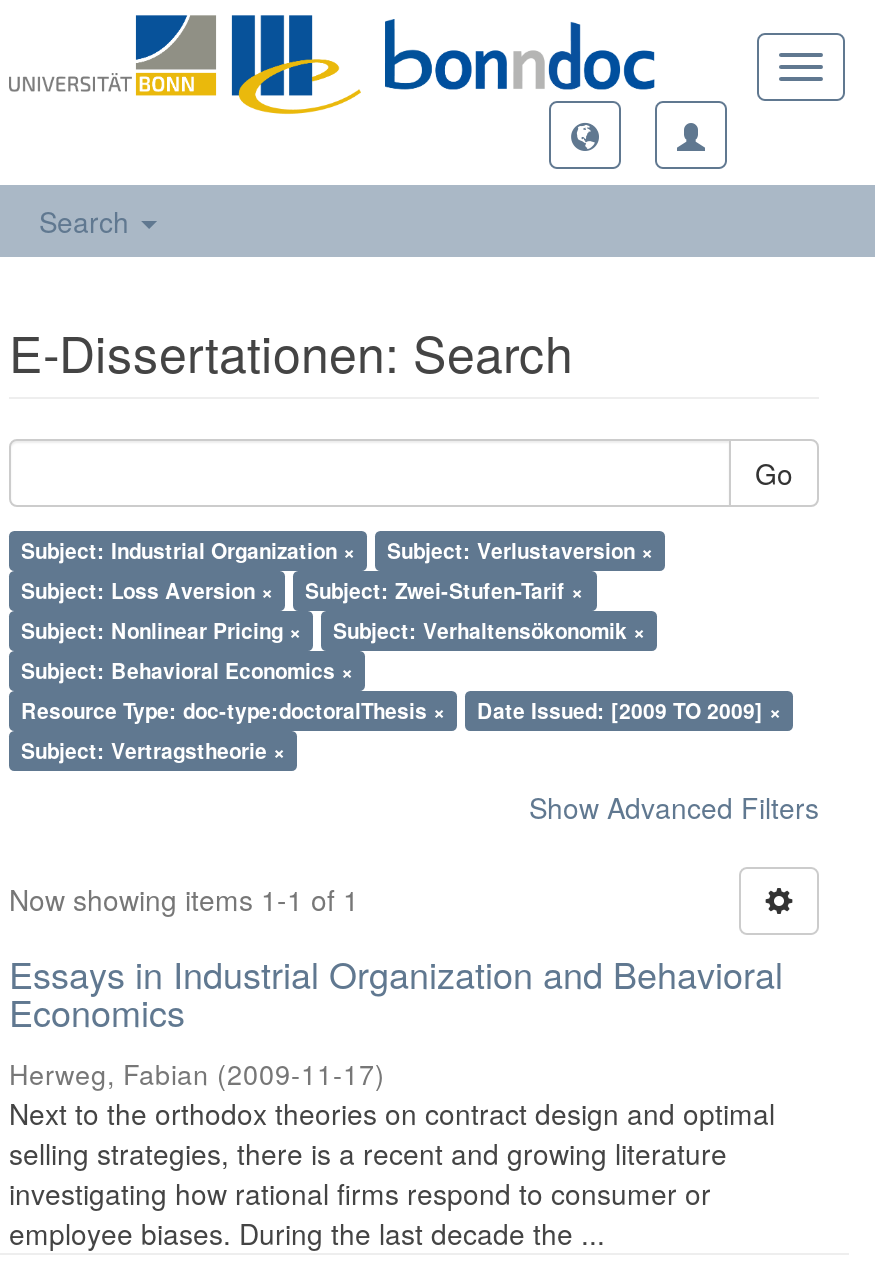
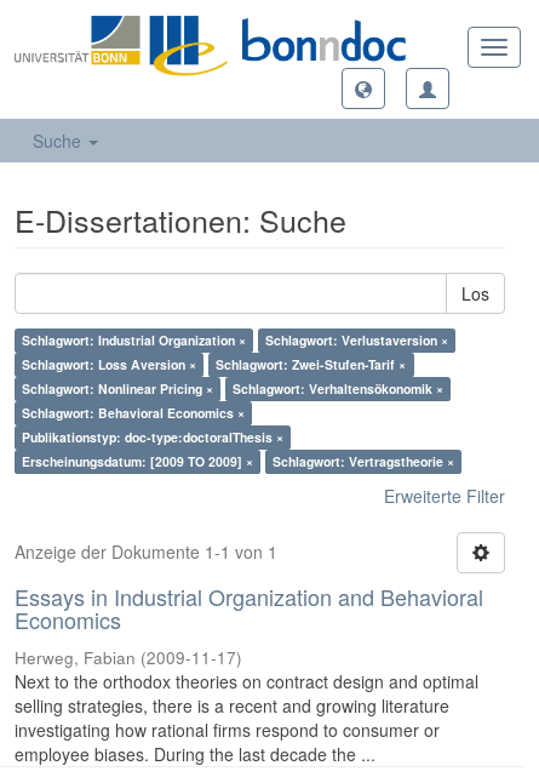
- Search
+ Suche

- E-Dissertationen: Search
+ E-Dissertationen: Suche

- Go
+ Los

- Subject: Industrial Organization ×
- Subject: Verlustaversion ×
- Subject: Loss Aversion ×
- Subject: Zwei-Stufen-Tarif ×
- Subject: Nonlinear Pricing ×
- Subject: Verhaltensökonomik ×
- Subject: Behavioral Economics ×
- Resource Type: doc-type:doctoralThesis ×
- Date Issued: [2009 TO 2009] ×
- Subject: Vertragstheorie ×
+ Schlagwort: Industrial Organization ×
+ Schlagwort: Verlustaversion ×
+ Schlagwort: Loss Aversion ×
+ Schlagwort: Zwei-Stufen-Tarif ×
+ Schlagwort: Nonlinear Pricing ×
+ Schlagwort: Verhaltensökonomik ×
+ Schlagwort: Behavioral Economics ×
+ Publikationstyp: doc-type:doctoralThesis ×
+ Erscheinungsdatum: [2009 TO 2009] ×
+ Schlagwort: Vertragstheorie ×

- Show Advanced Filters
+ Erweiterte Filter

- Now showing items 1-1 of 1
+ Anzeige der Dokumente 1-1 von 1
